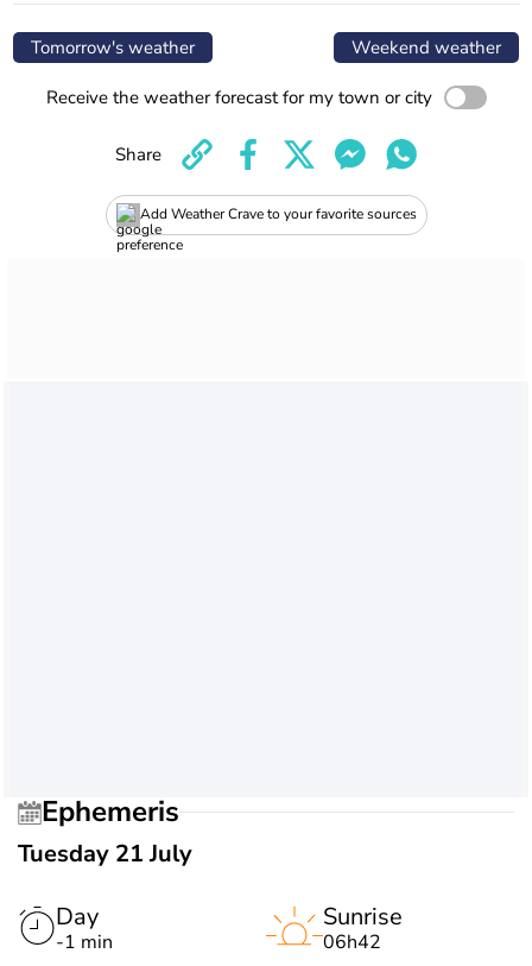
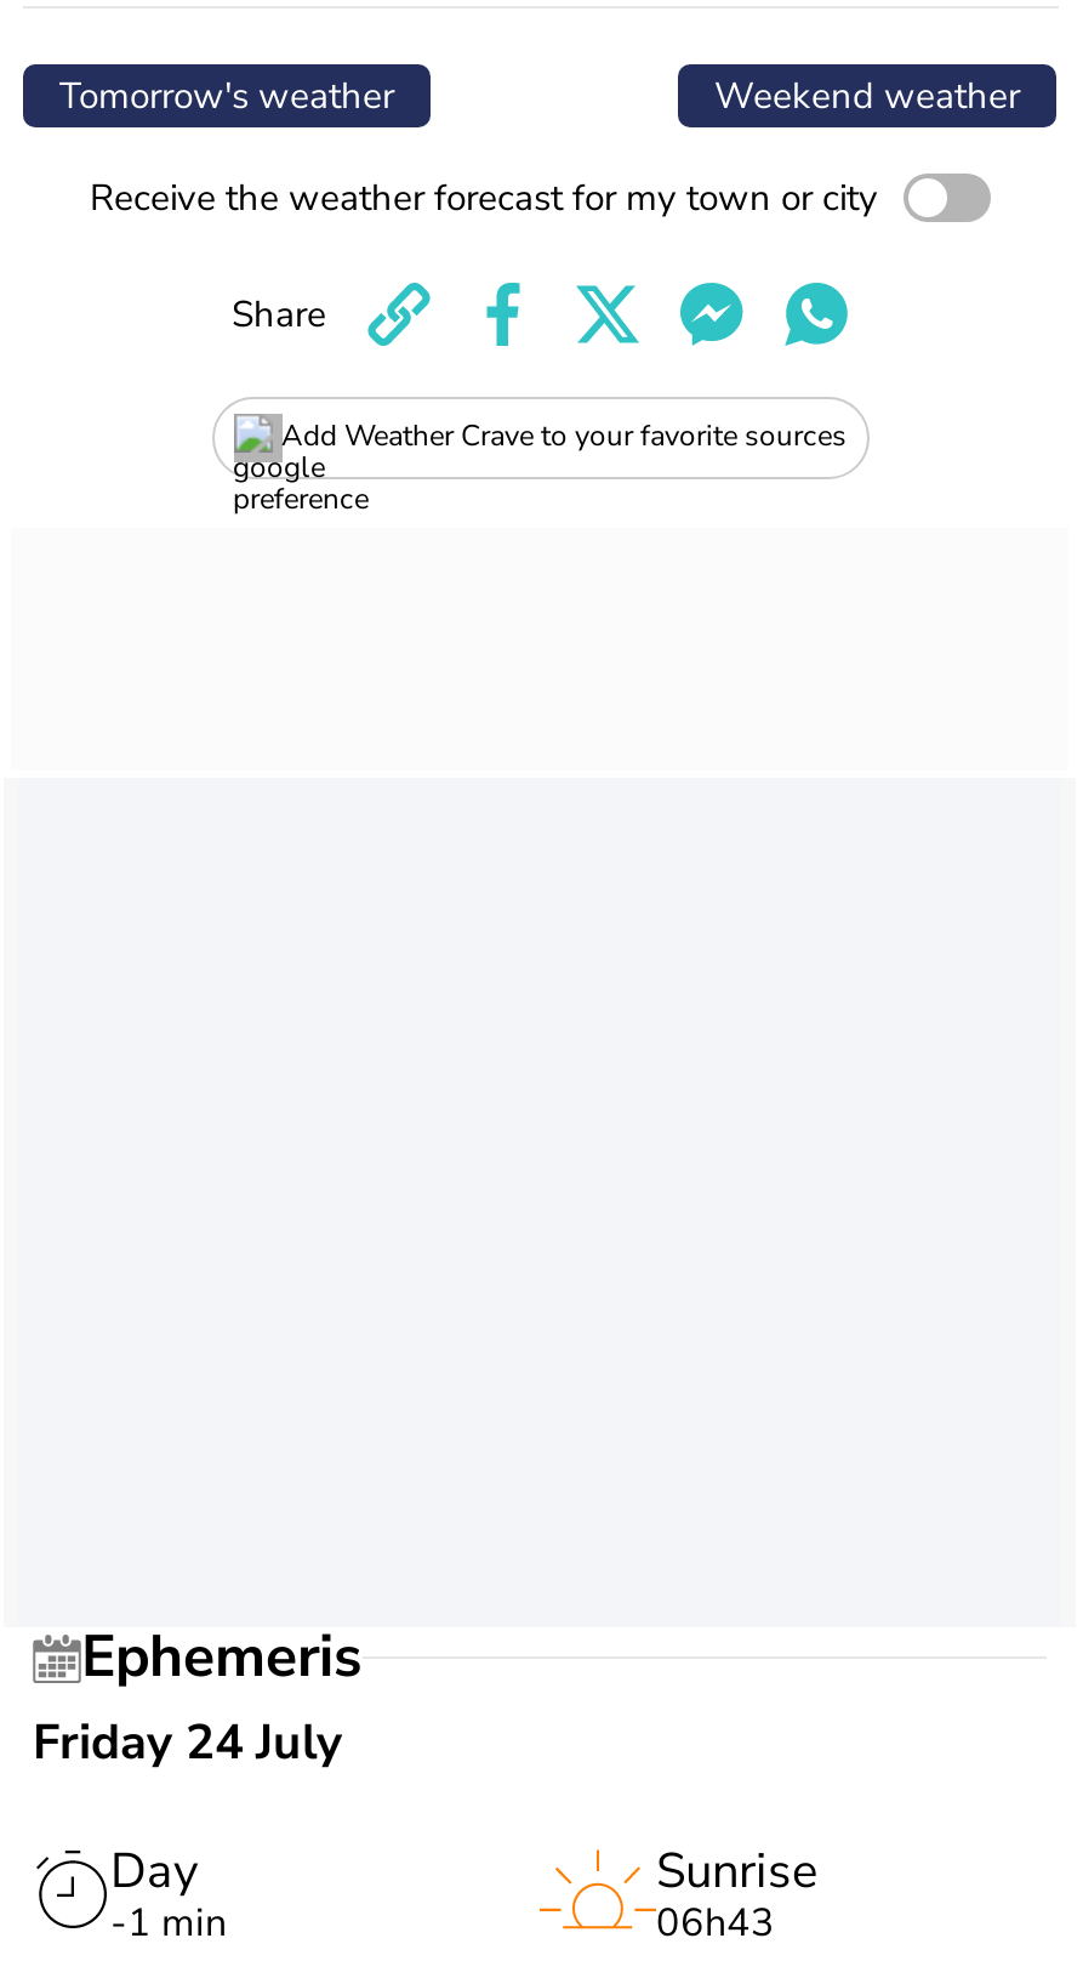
- Tuesday 21 July
+ Friday 24 July

- 06h42
+ 06h43
